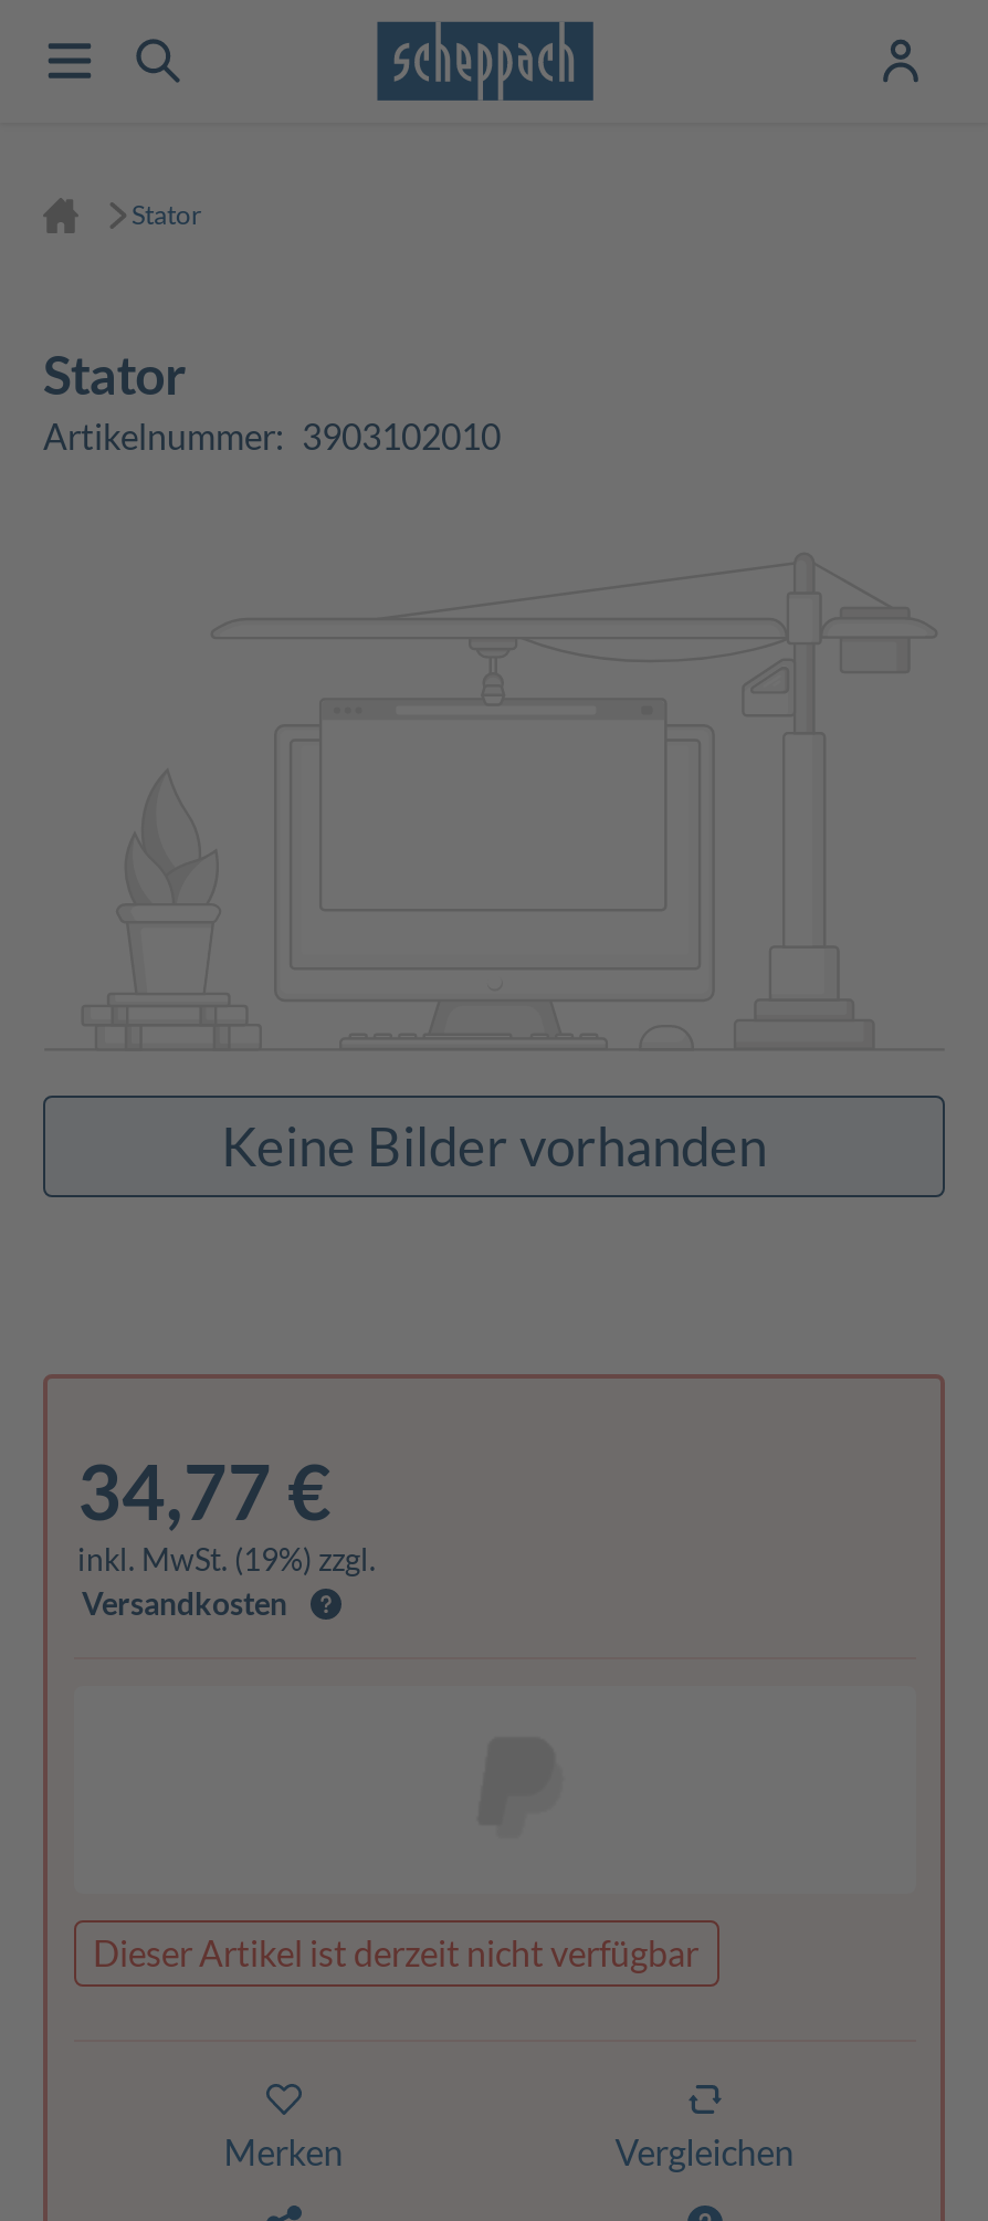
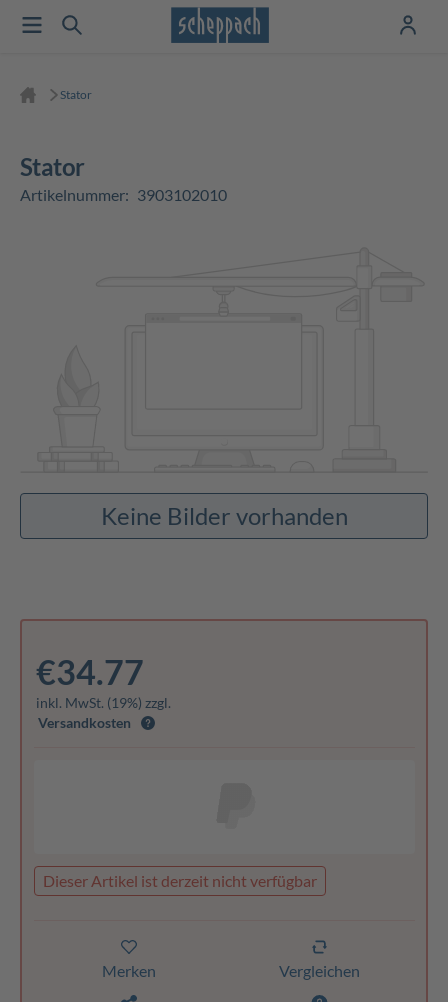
- 34,77 €
+ €34.77
